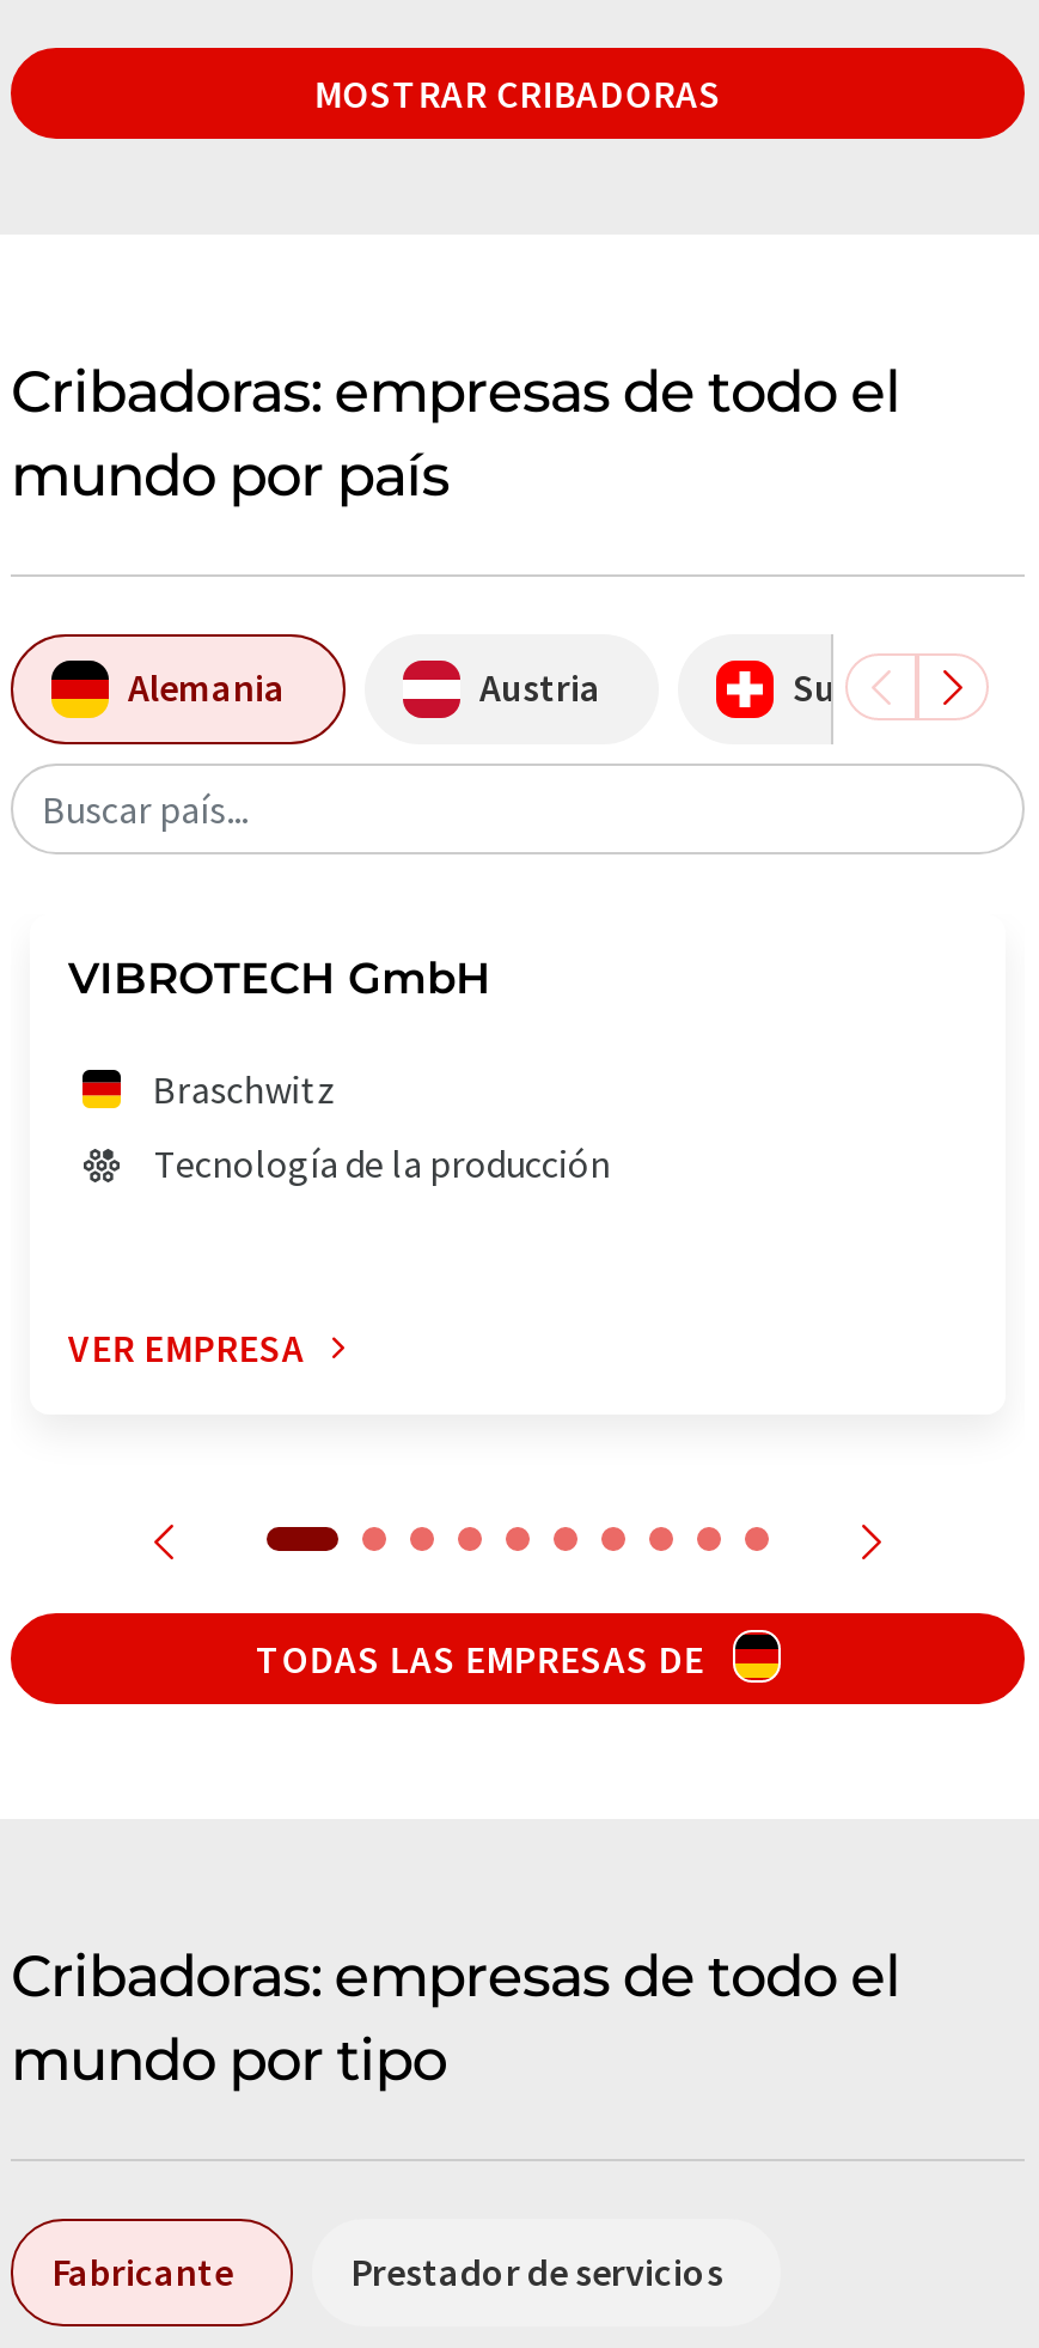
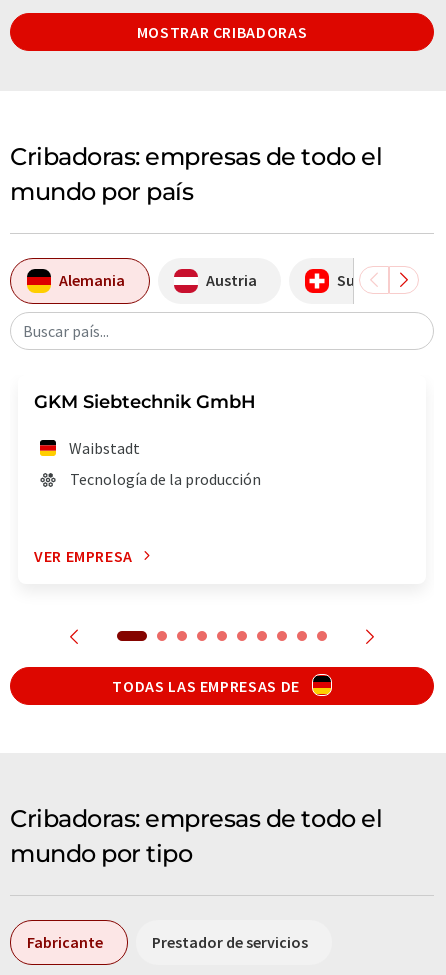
- VIBROTECH GmbH
+ GKM Siebtechnik GmbH

- Braschwitz
+ Waibstadt
